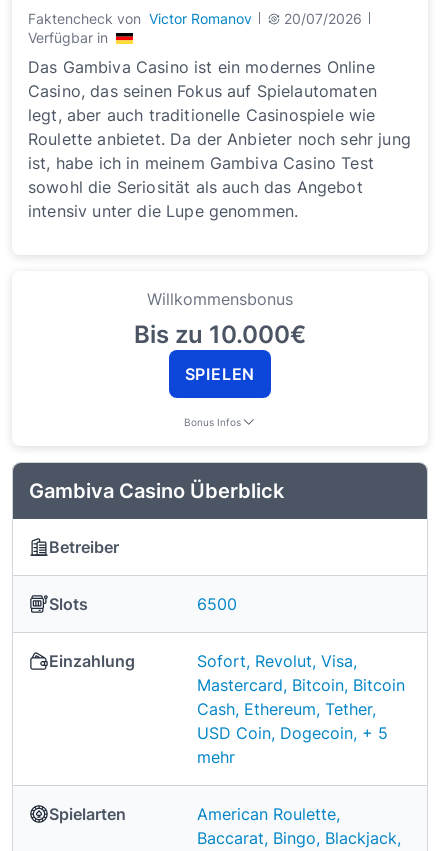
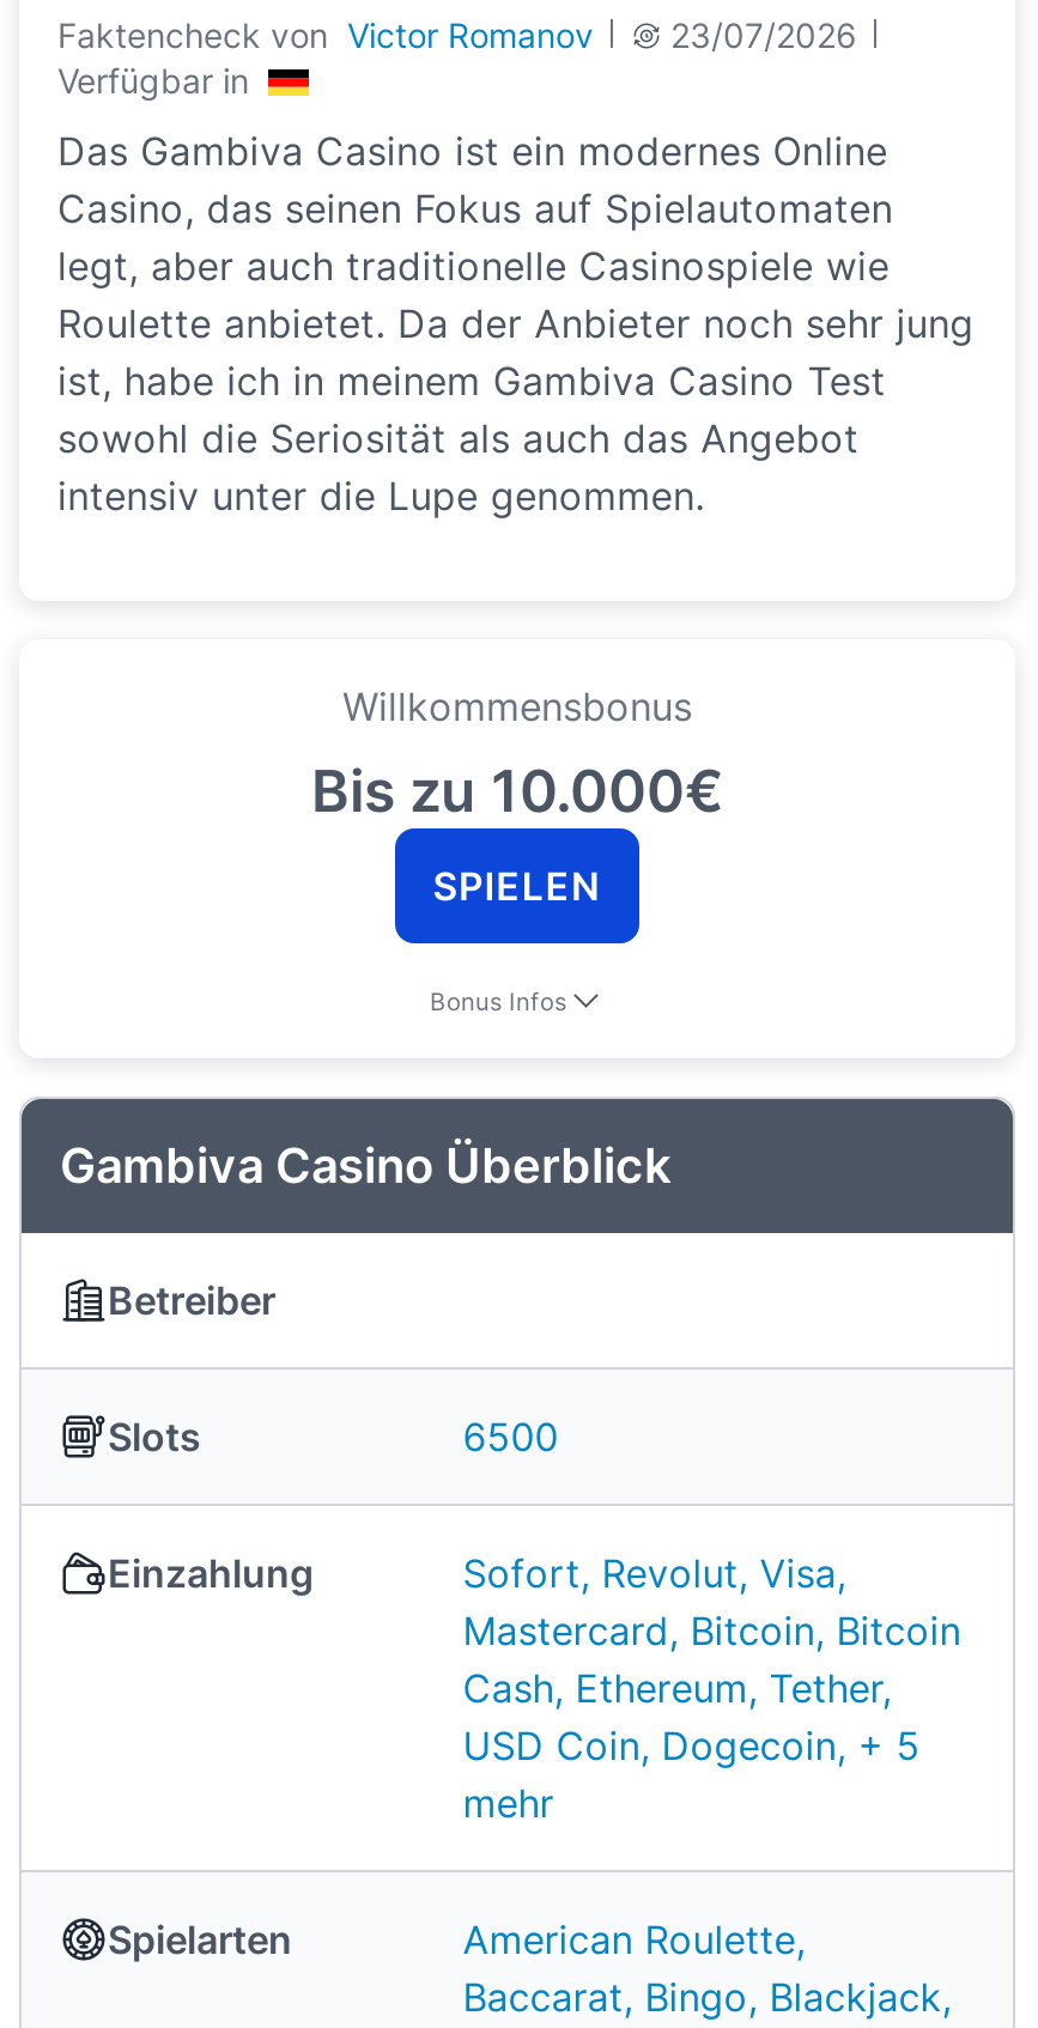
- Faktencheck von Victor Romanov 20/07/2026
+ Faktencheck von Victor Romanov 23/07/2026
